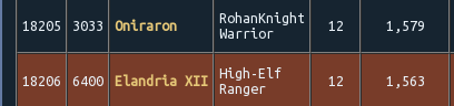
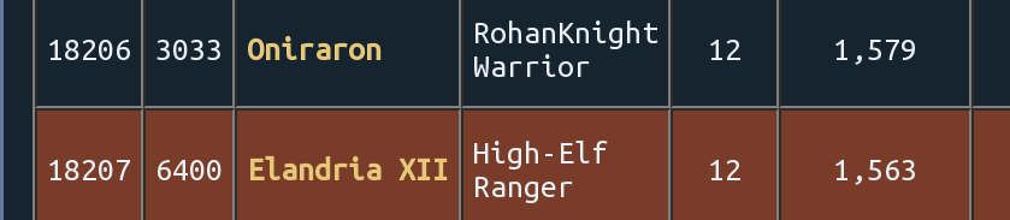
- 18205 3033 Oniraron
+ 18206 3033 Oniraron

- 18206 6400 Elandria XII High-Elf Ranger
+ 18207 6400 Elandria XII High-Elf Ranger
